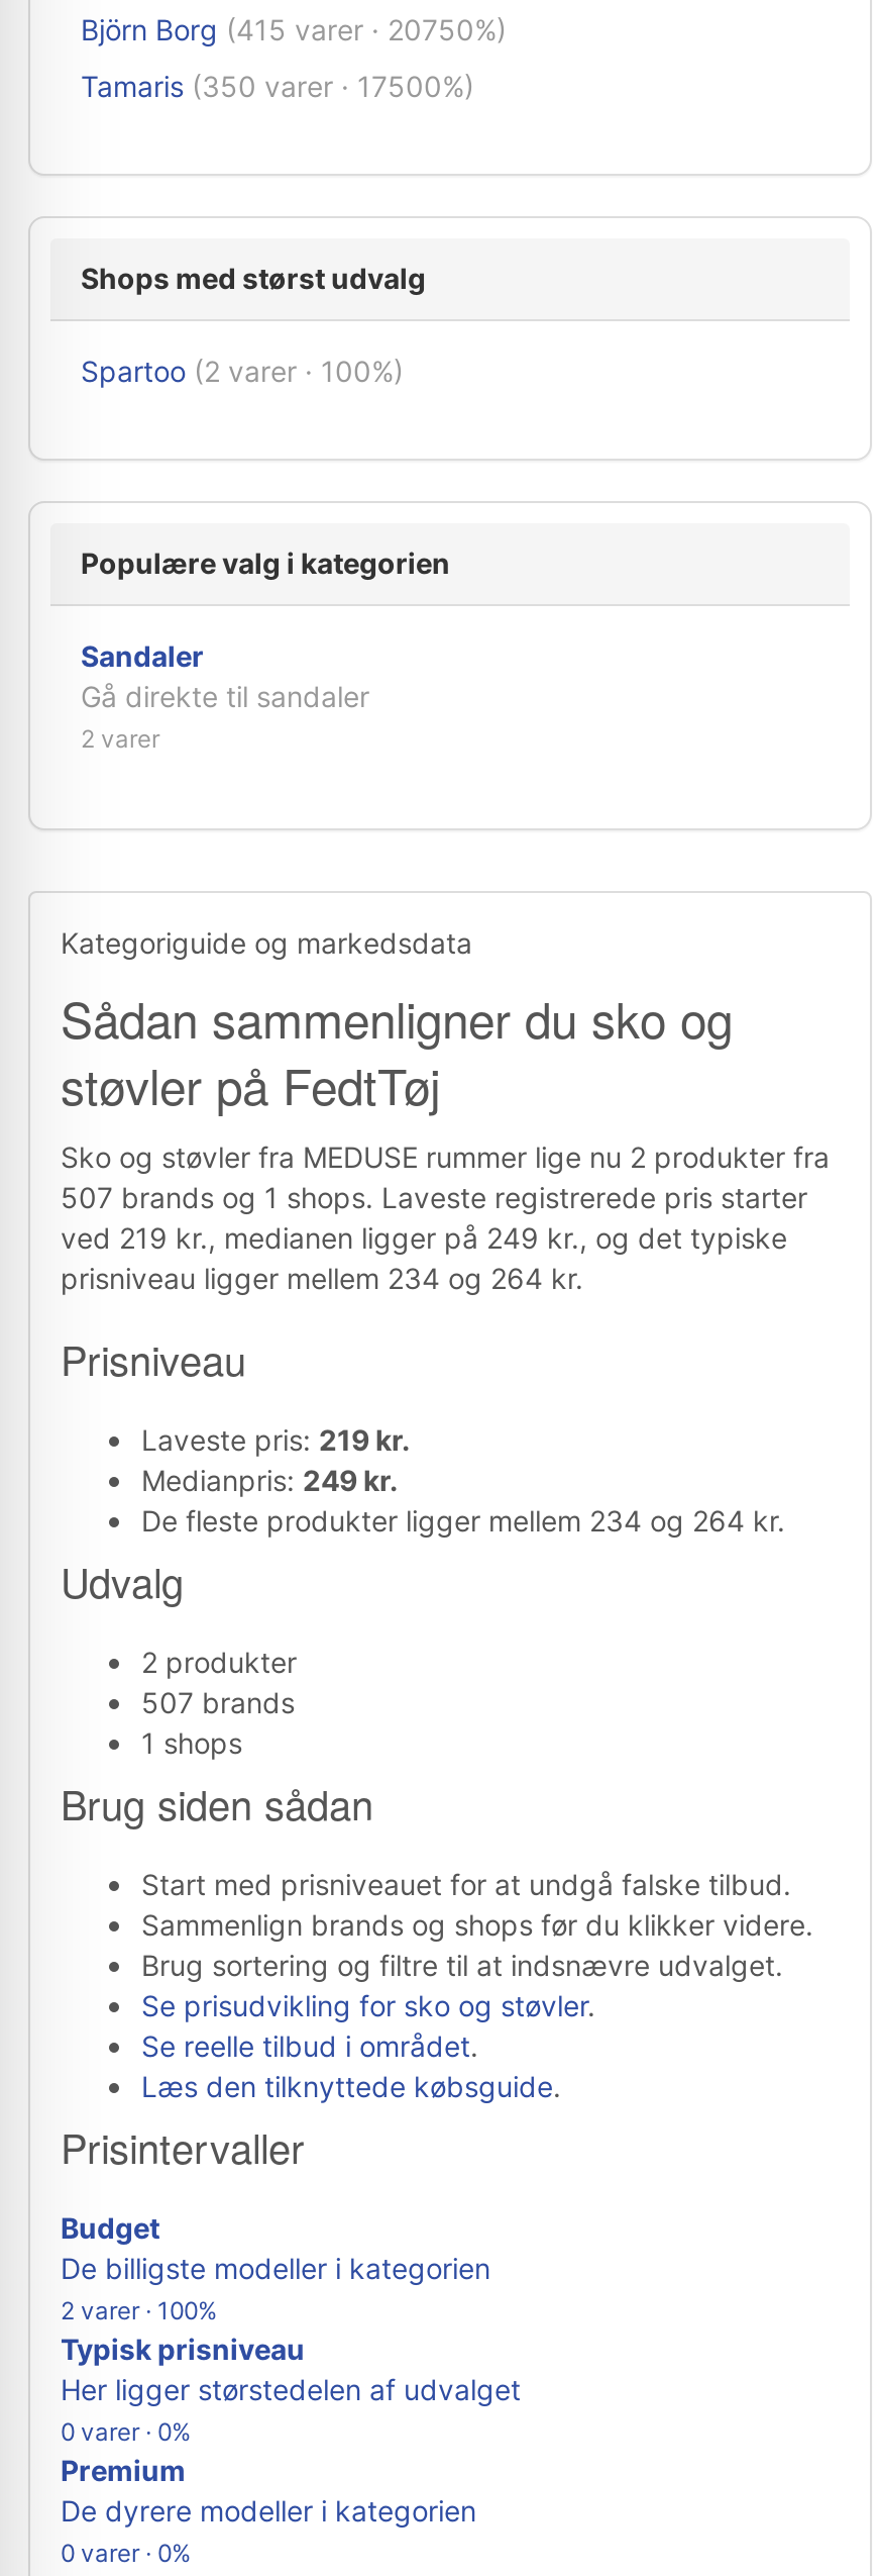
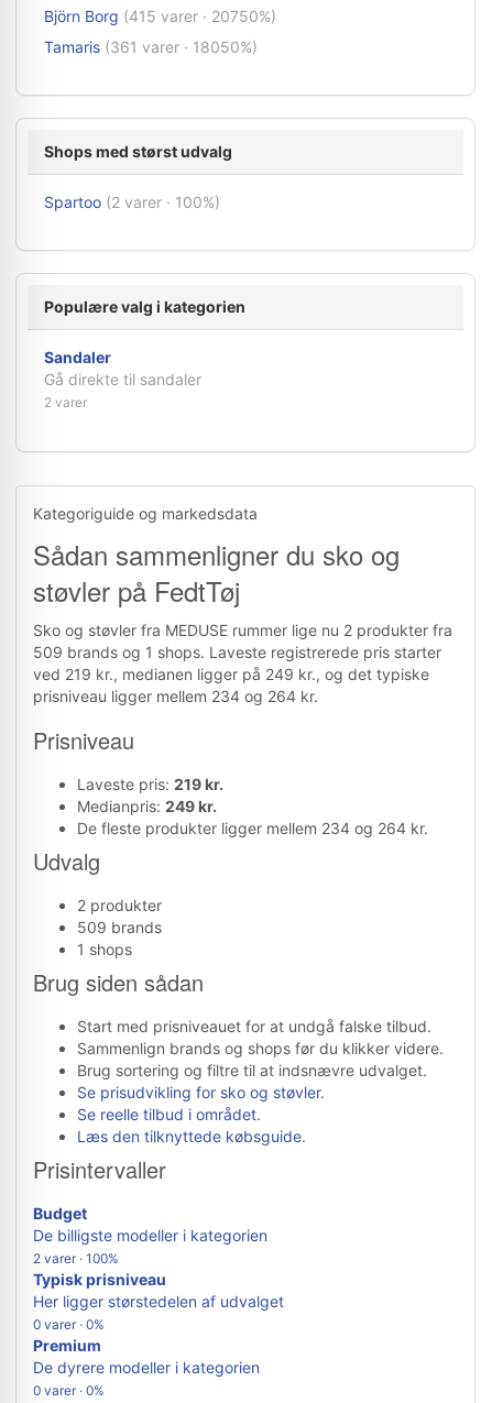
- Tamaris (350 varer · 17500%)
+ Tamaris (361 varer · 18050%)

- 507 brands og 1 shops. Laveste registrerede pris starter
+ 509 brands og 1 shops. Laveste registrerede pris starter

- 507 brands
+ 509 brands
